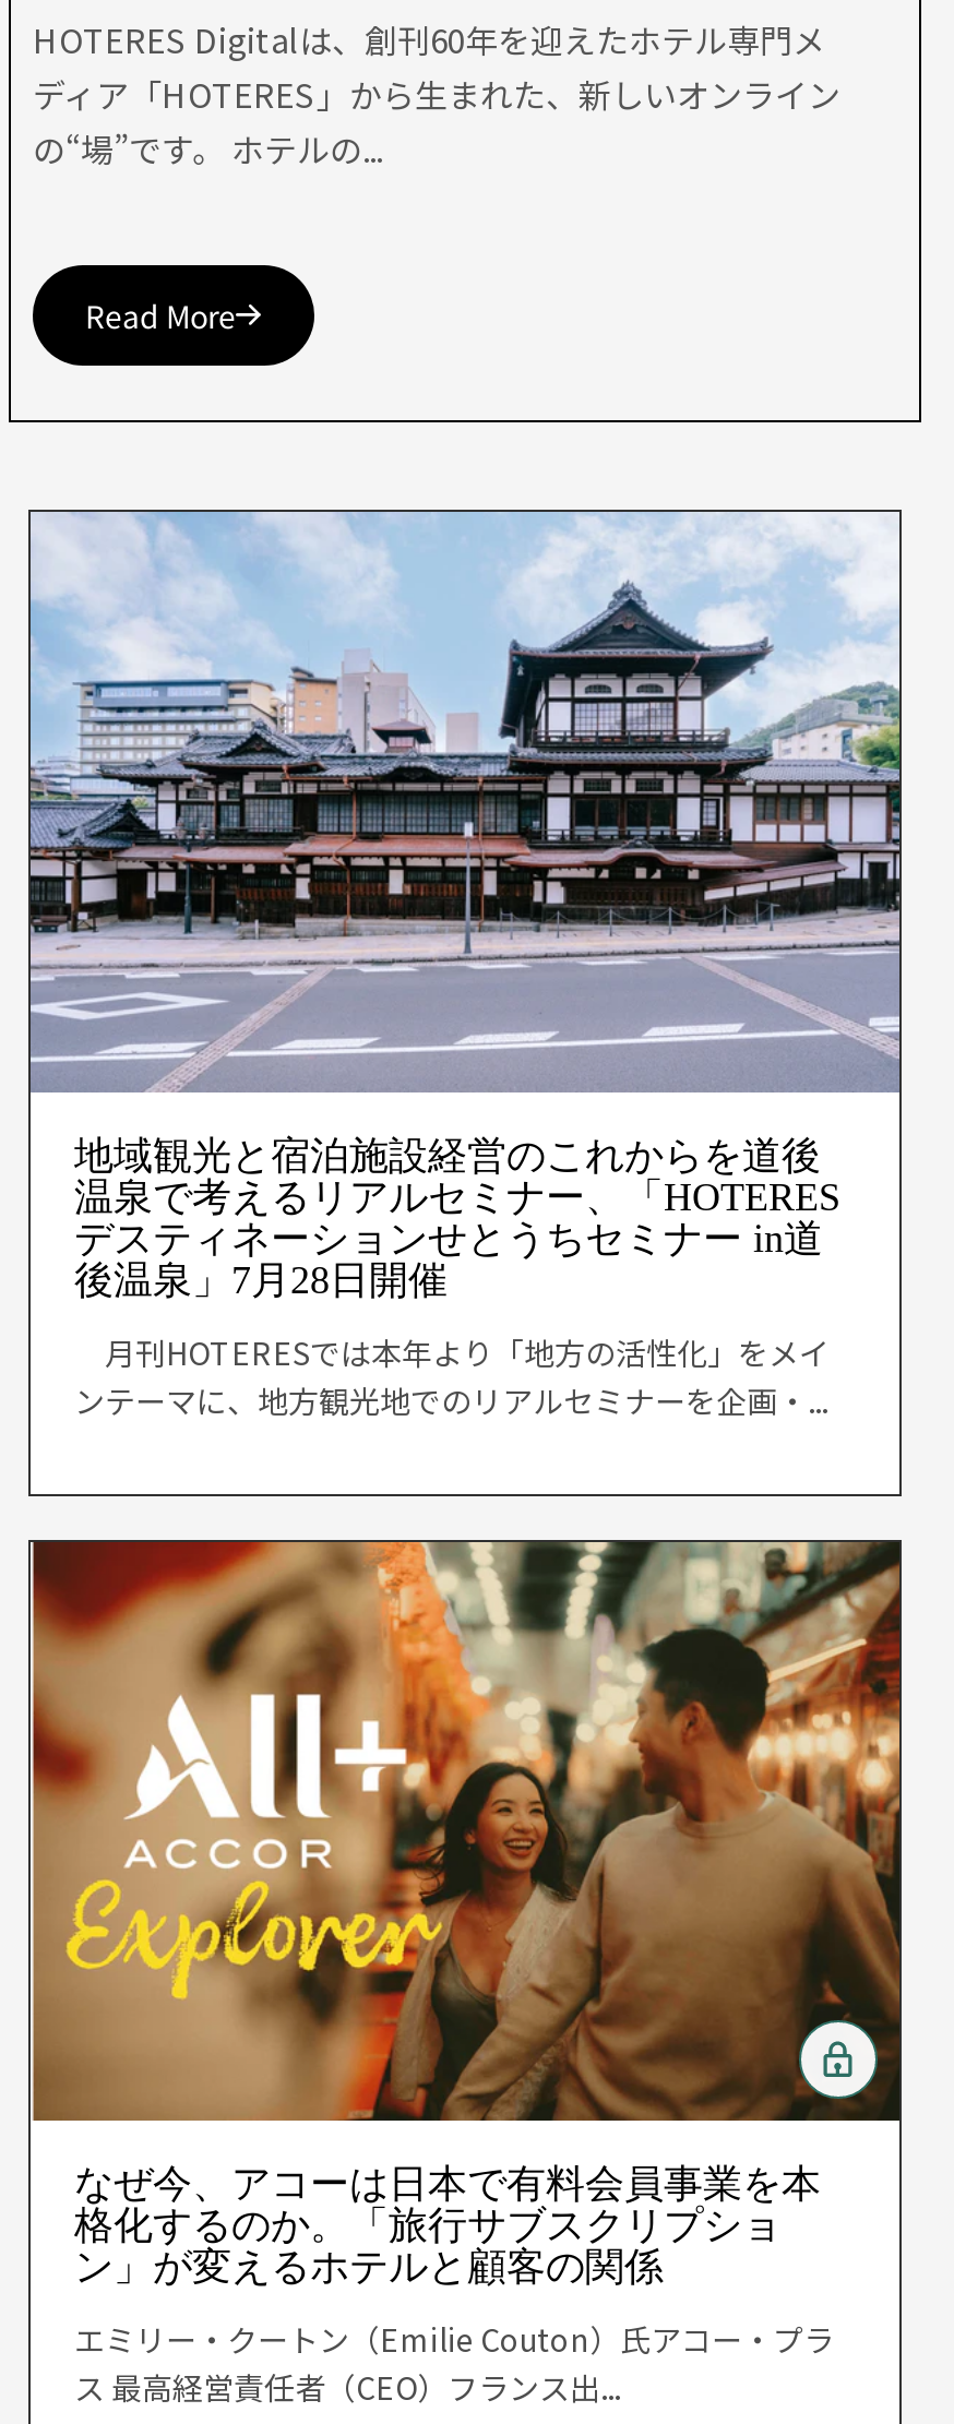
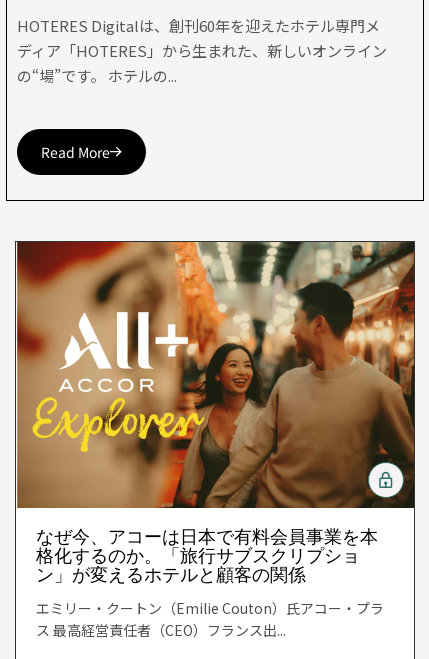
- [image]
- 地域観光と宿泊施設経営のこれからを道後
- 温泉で考えるリアルセミナー、「HOTERES
- デスティネーションせとうちセミナー in道
- 後温泉」7月28日開催
- 月刊HOTERESでは本年より「地方の活性化」をメイ
- ンテーマに、地方観光地でのリアルセミナーを企画・...
